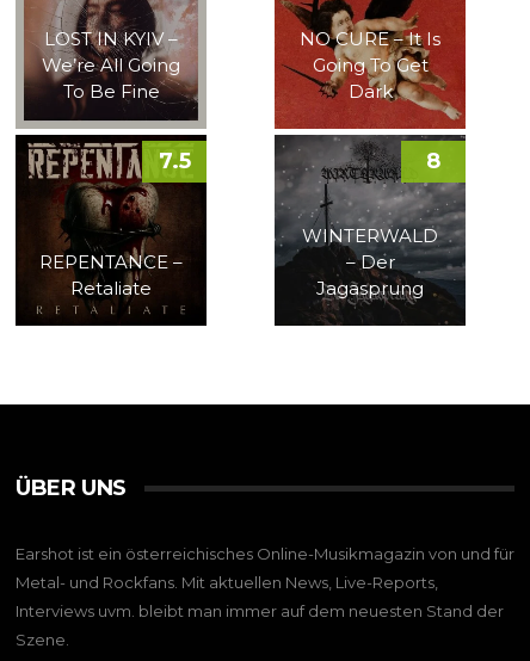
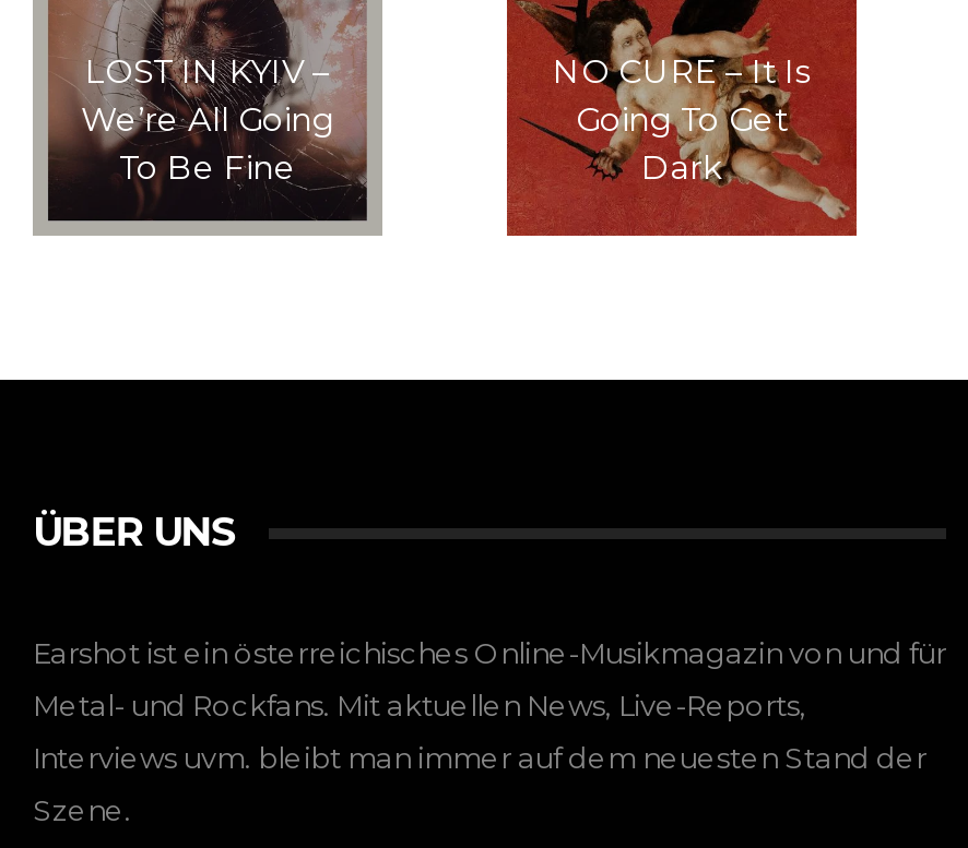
- [image]
- REPENTANCE –
- Retaliate

- [image]
- 7.5
- WINTERWALD
- – Der
- Jagasprung

- 8
